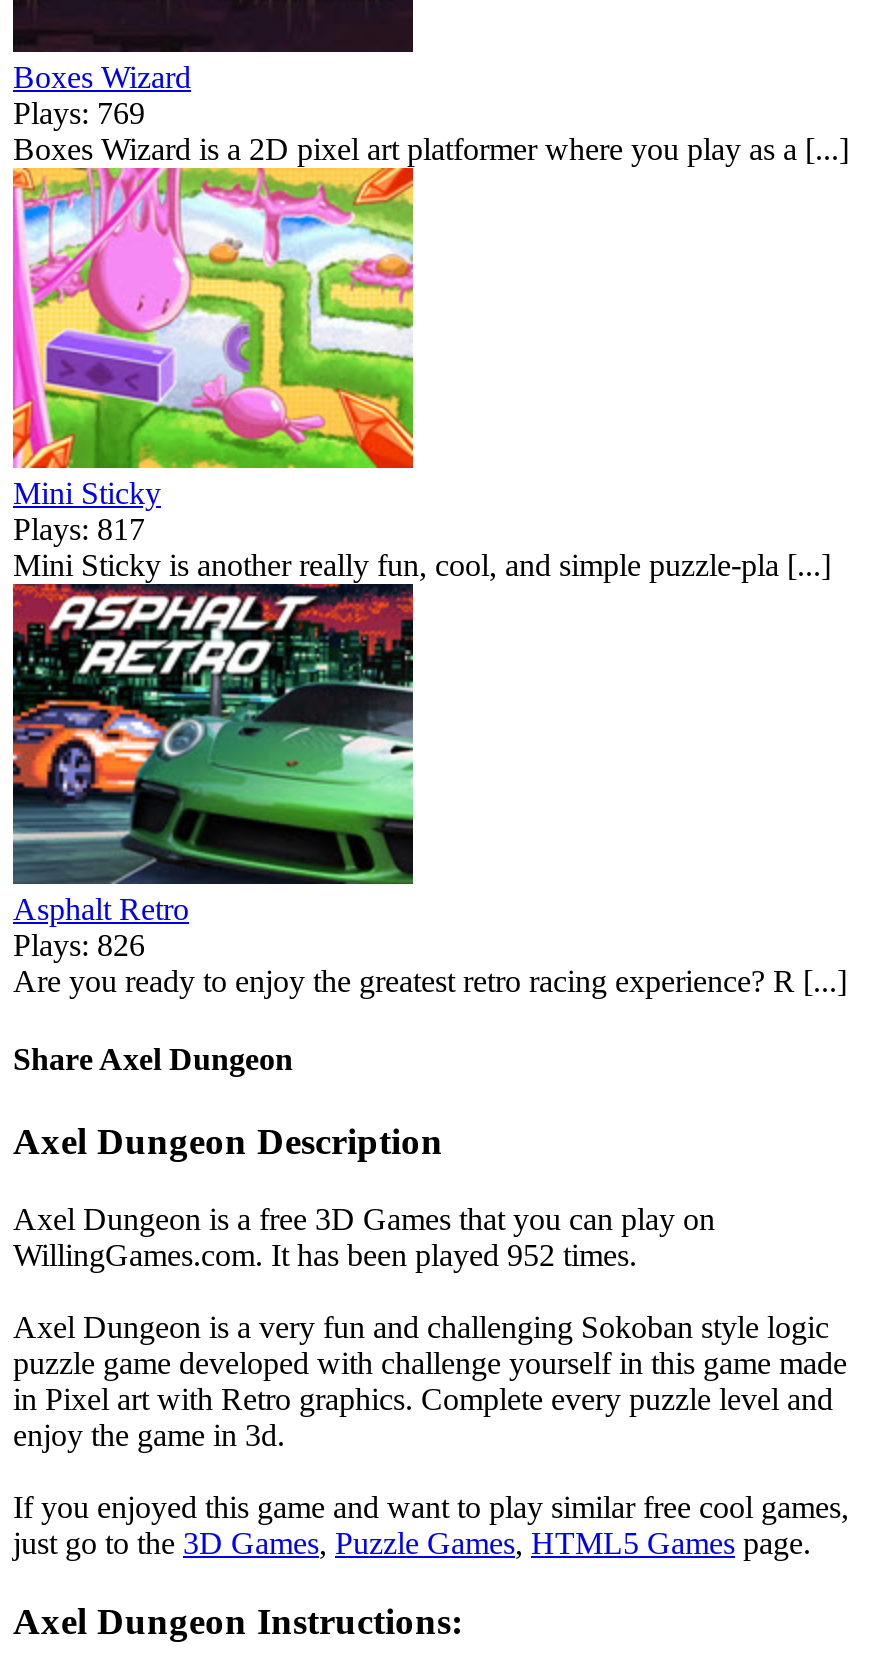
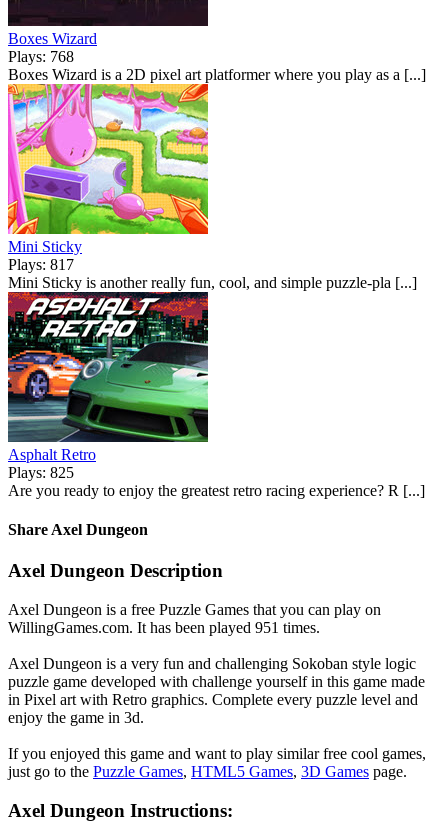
- Plays: 769
+ Plays: 768

- Plays: 826
+ Plays: 825

- Axel Dungeon is a free 3D Games that you can play on
+ Axel Dungeon is a free Puzzle Games that you can play on

- WillingGames.com. It has been played 952 times.
+ WillingGames.com. It has been played 951 times.

- just go to the 3D Games, Puzzle Games, HTML5 Games page.
+ just go to the Puzzle Games, HTML5 Games, 3D Games page.
